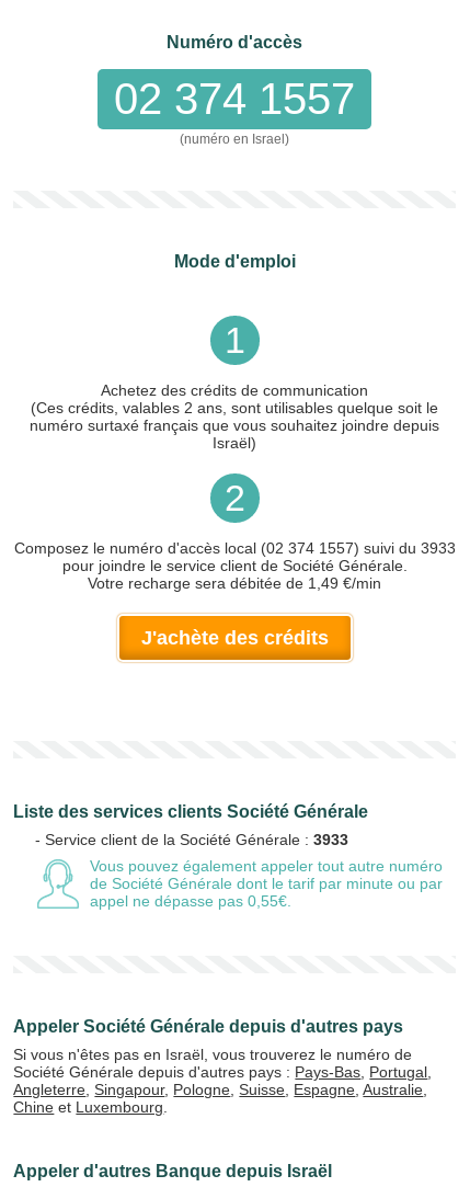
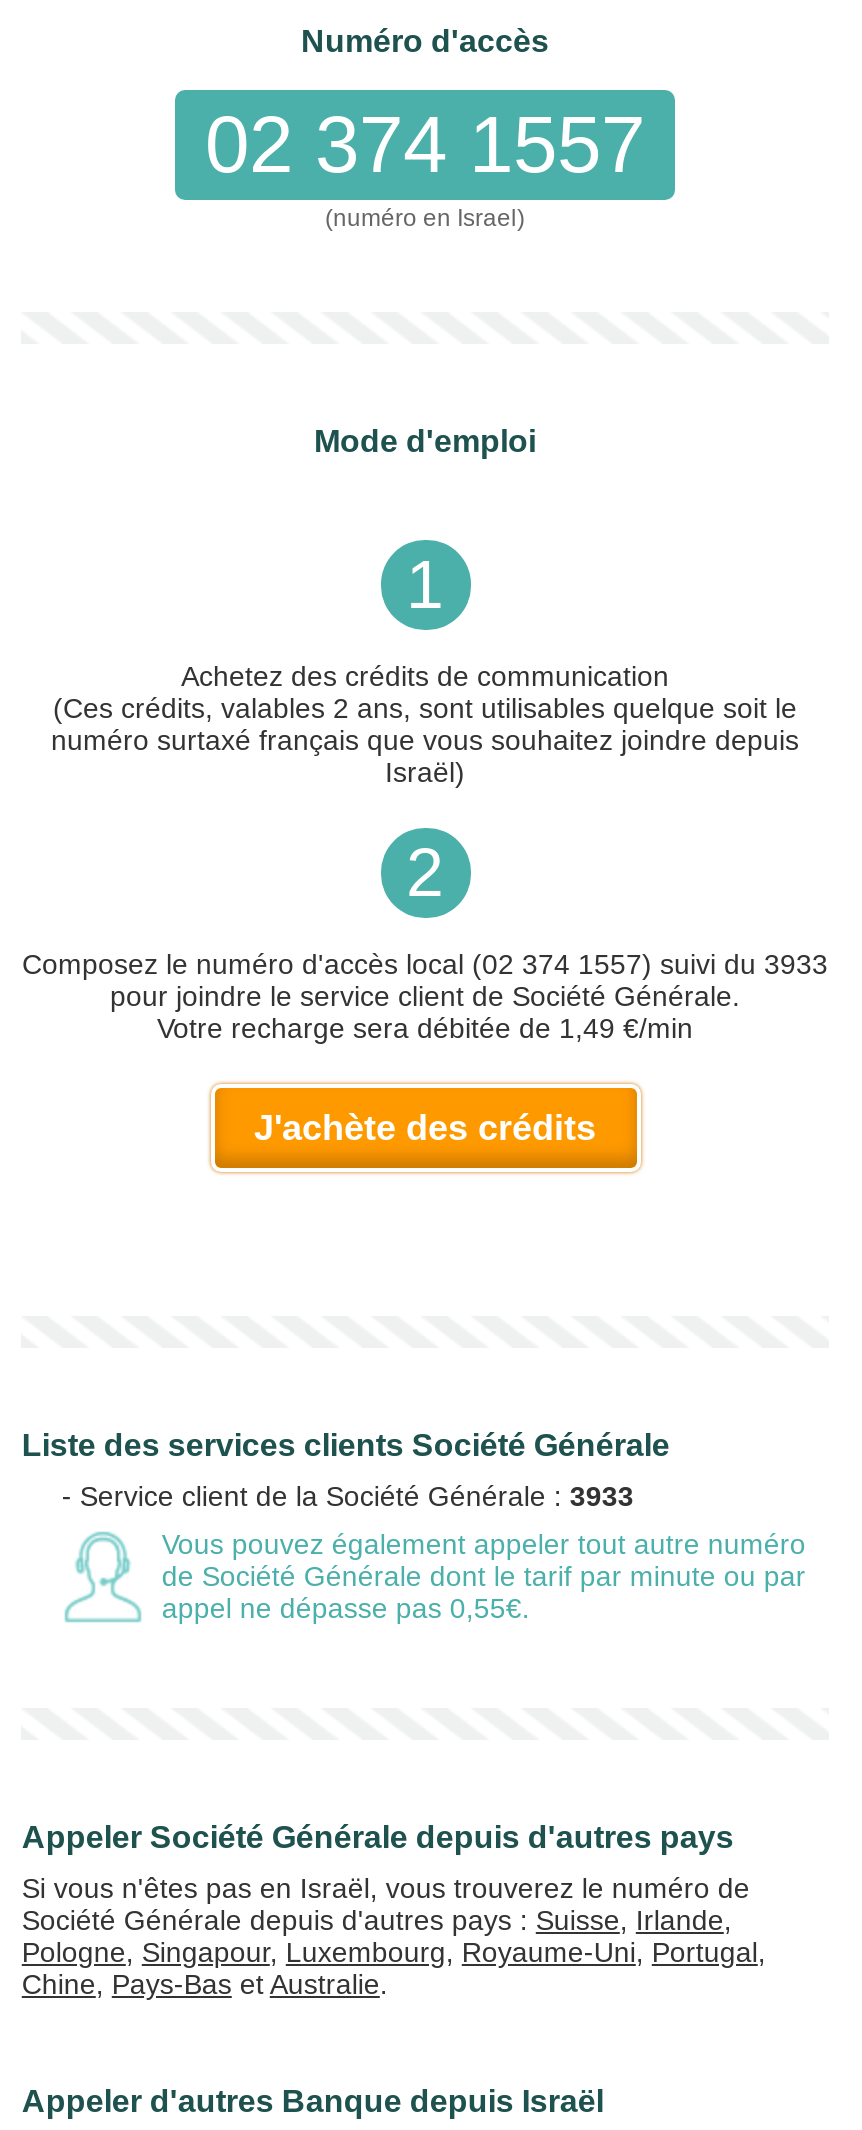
- Société Générale depuis d'autres pays : Pays-Bas, Portugal,
- Angleterre, Singapour, Pologne, Suisse, Espagne, Australie,
- Chine et Luxembourg.
+ Société Générale depuis d'autres pays : Suisse, Irlande,
+ Pologne, Singapour, Luxembourg, Royaume-Uni, Portugal,
+ Chine, Pays-Bas et Australie.
